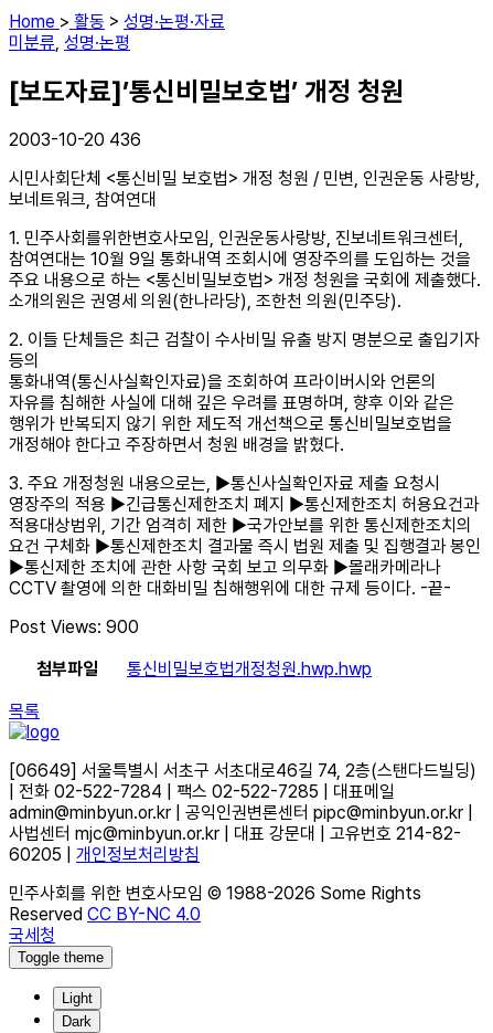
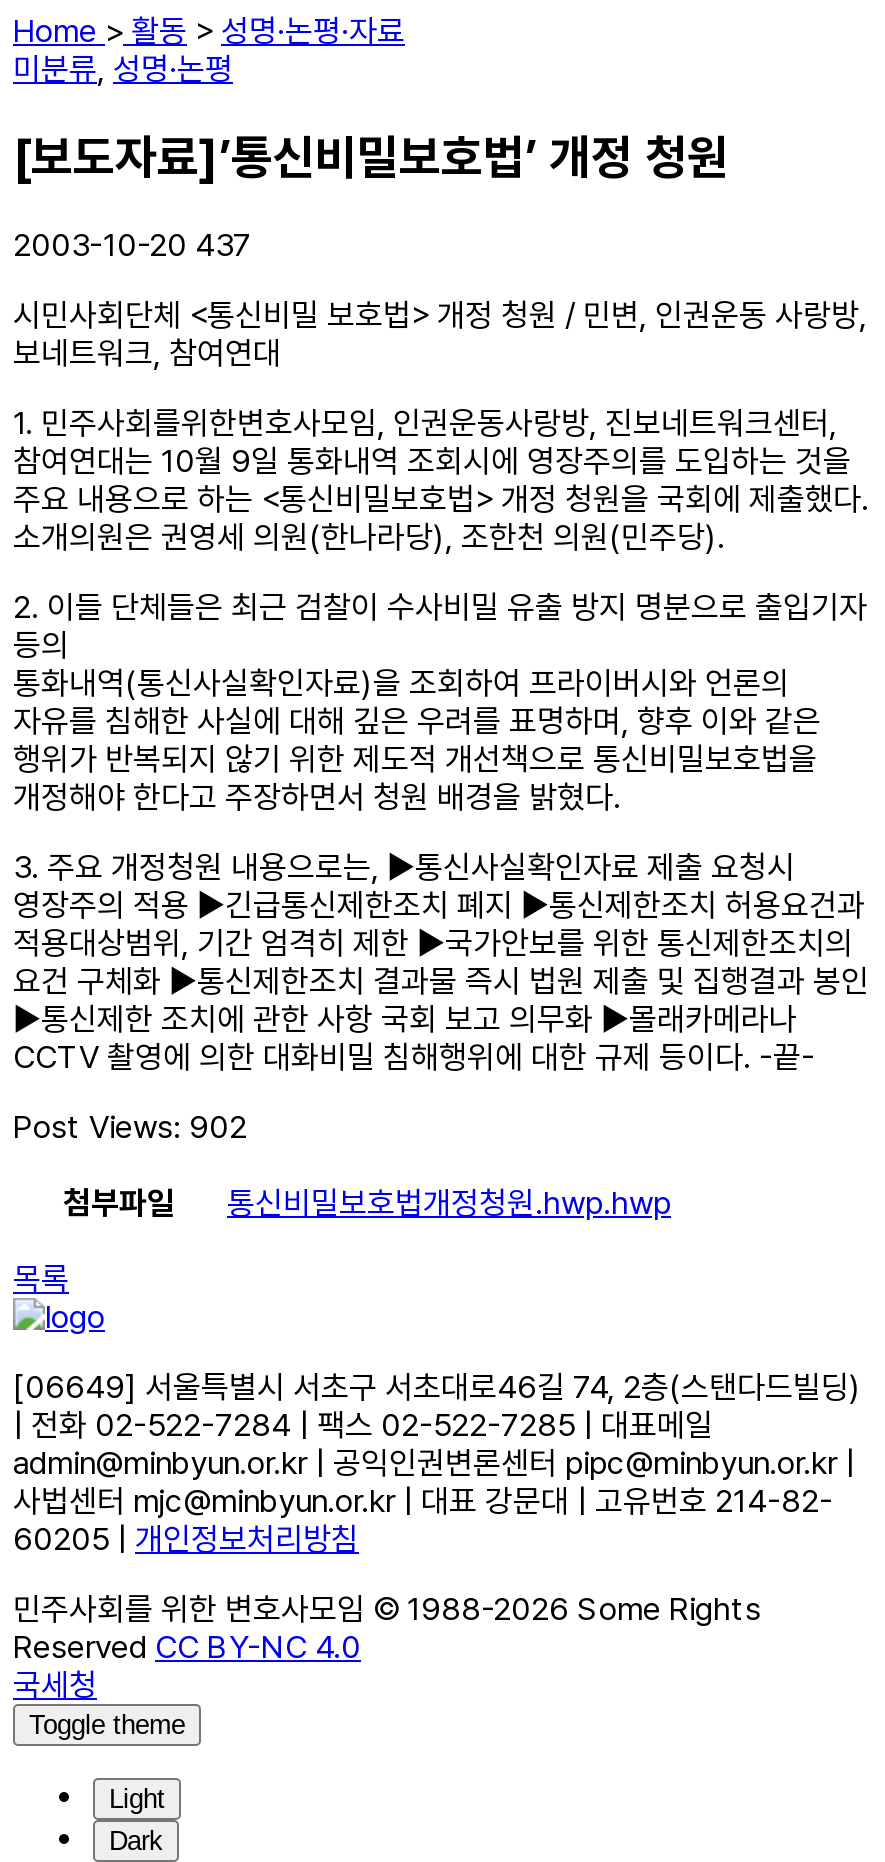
- 2003-10-20 436
+ 2003-10-20 437

- Post Views: 900
+ Post Views: 902
